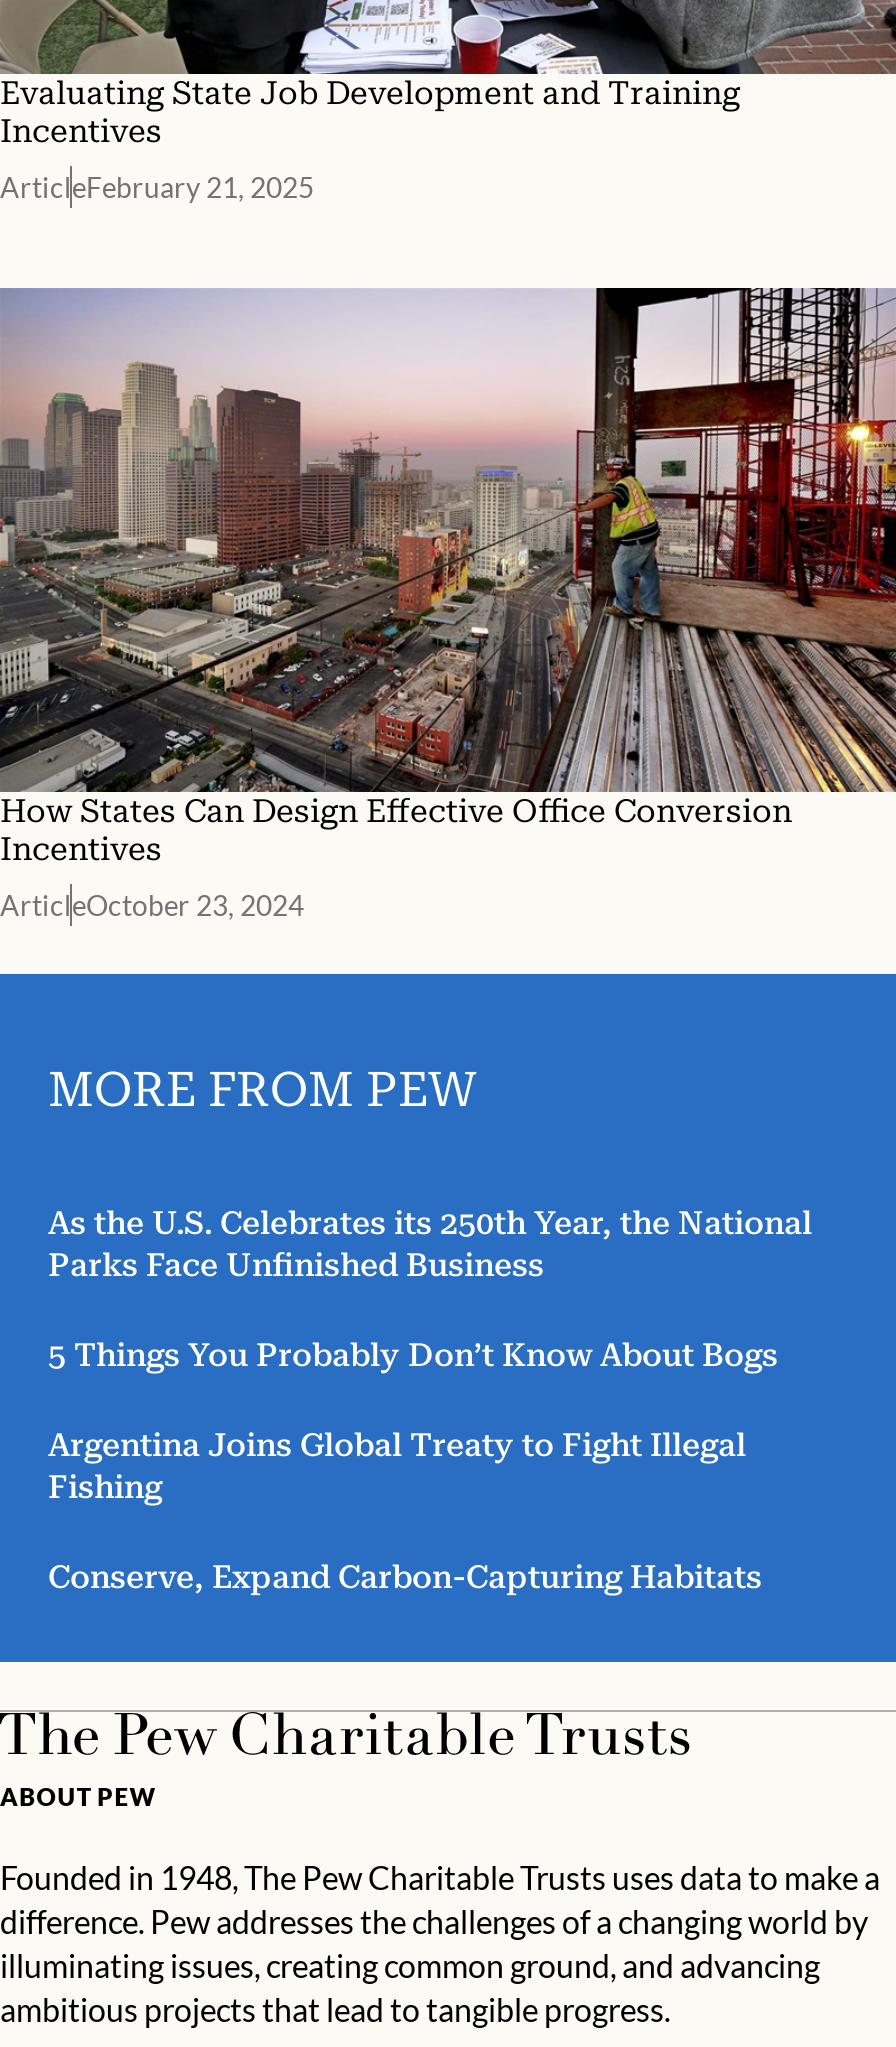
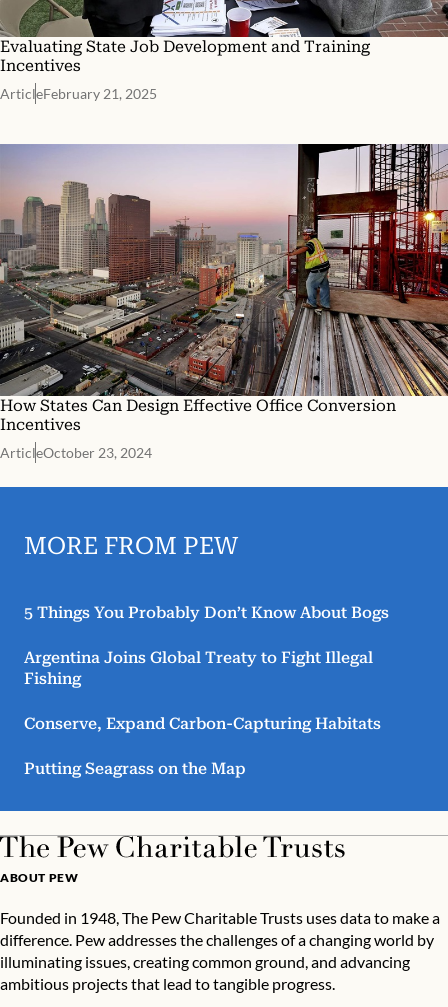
- As the U.S. Celebrates its 250th Year, the National
- Parks Face Unfinished Business

moved up: 5 Things You Probably Don’t Know About Bogs | Argentina Joins Global Treaty to Fight Illegal | Fishing | Conserve, Expand Carbon-Capturing Habitats

+ Putting Seagrass on the Map
